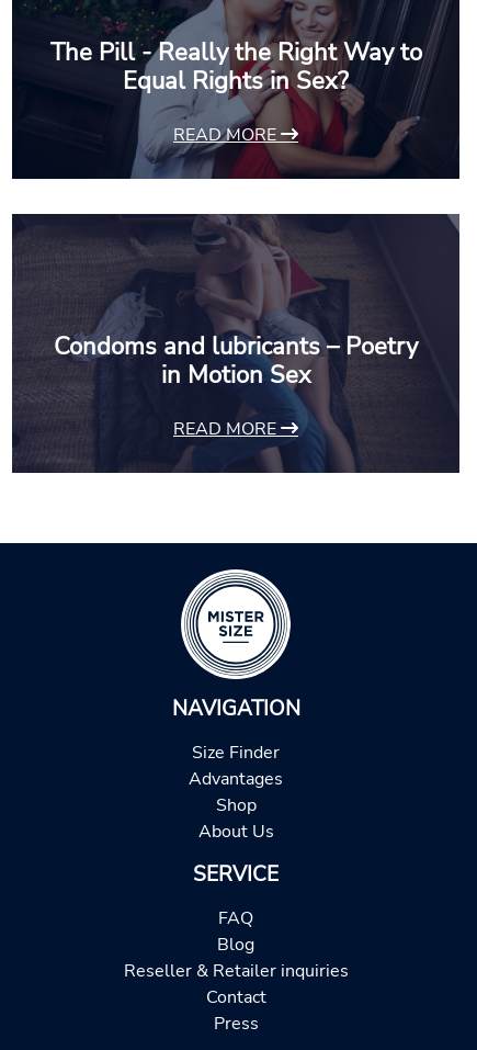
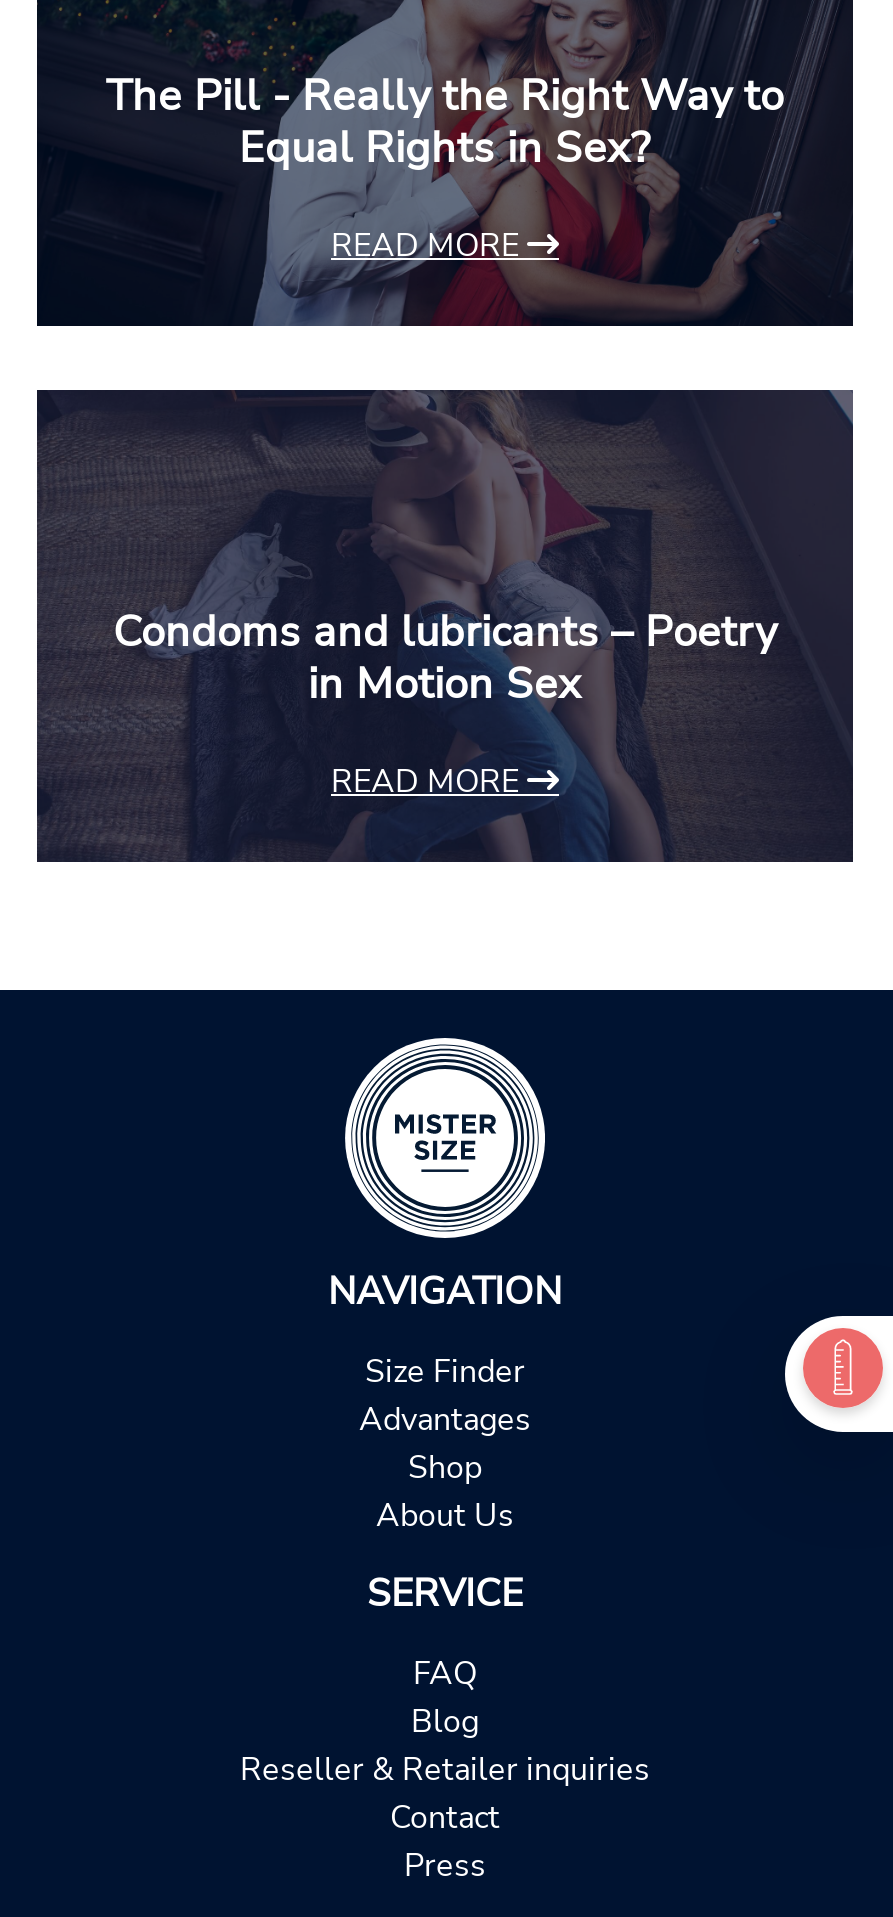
+ [image]
